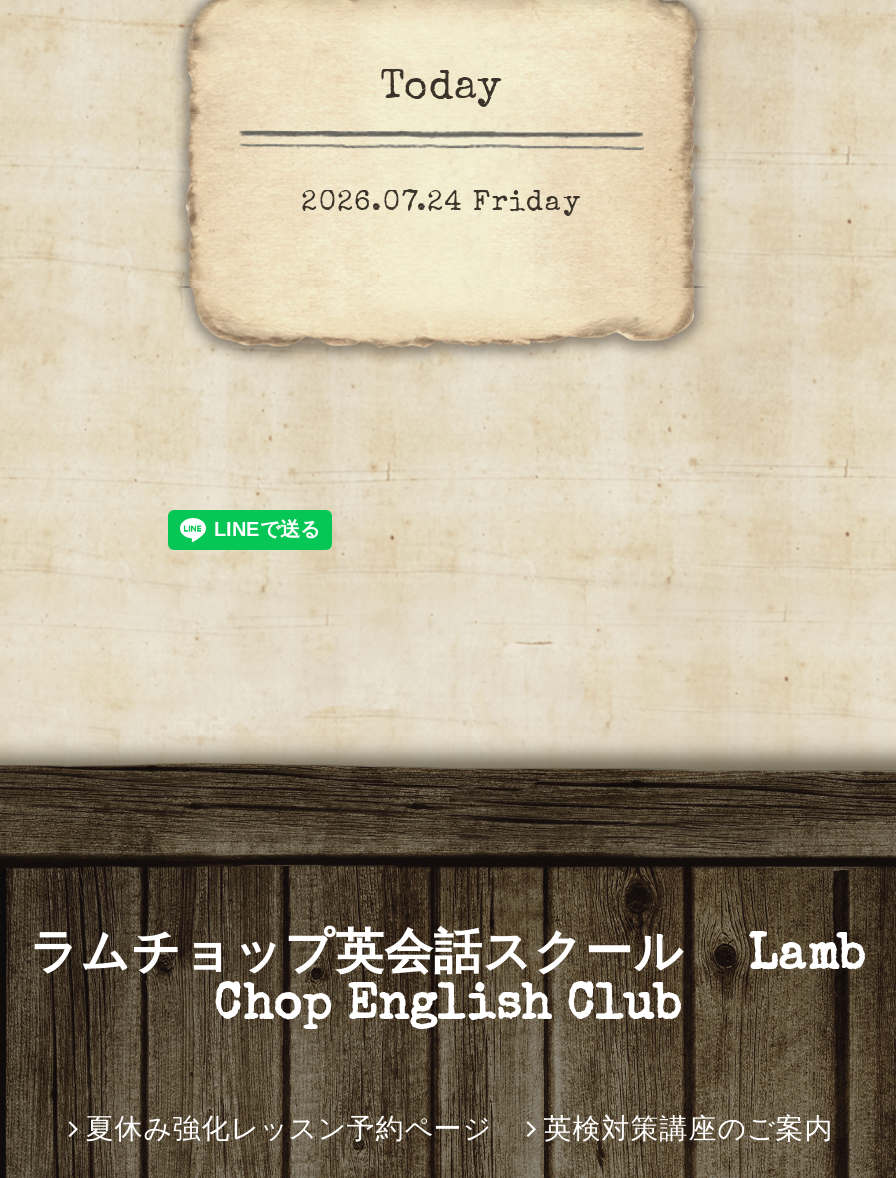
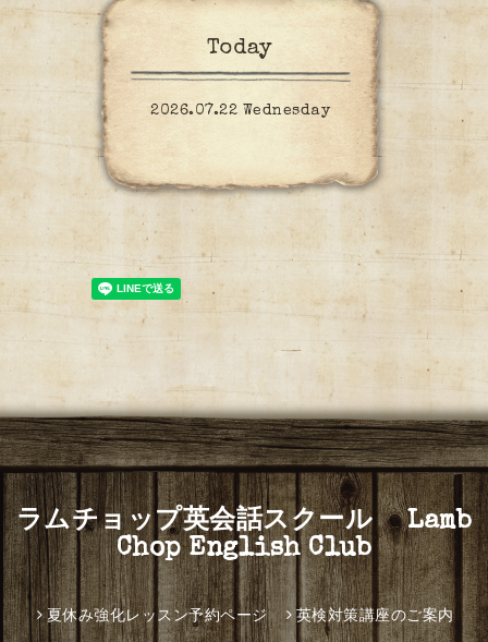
- 2026.07.24 Friday
+ 2026.07.22 Wednesday
